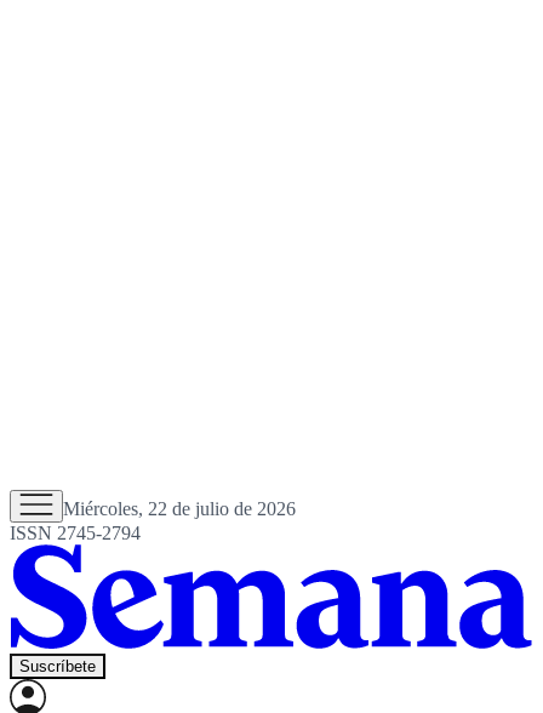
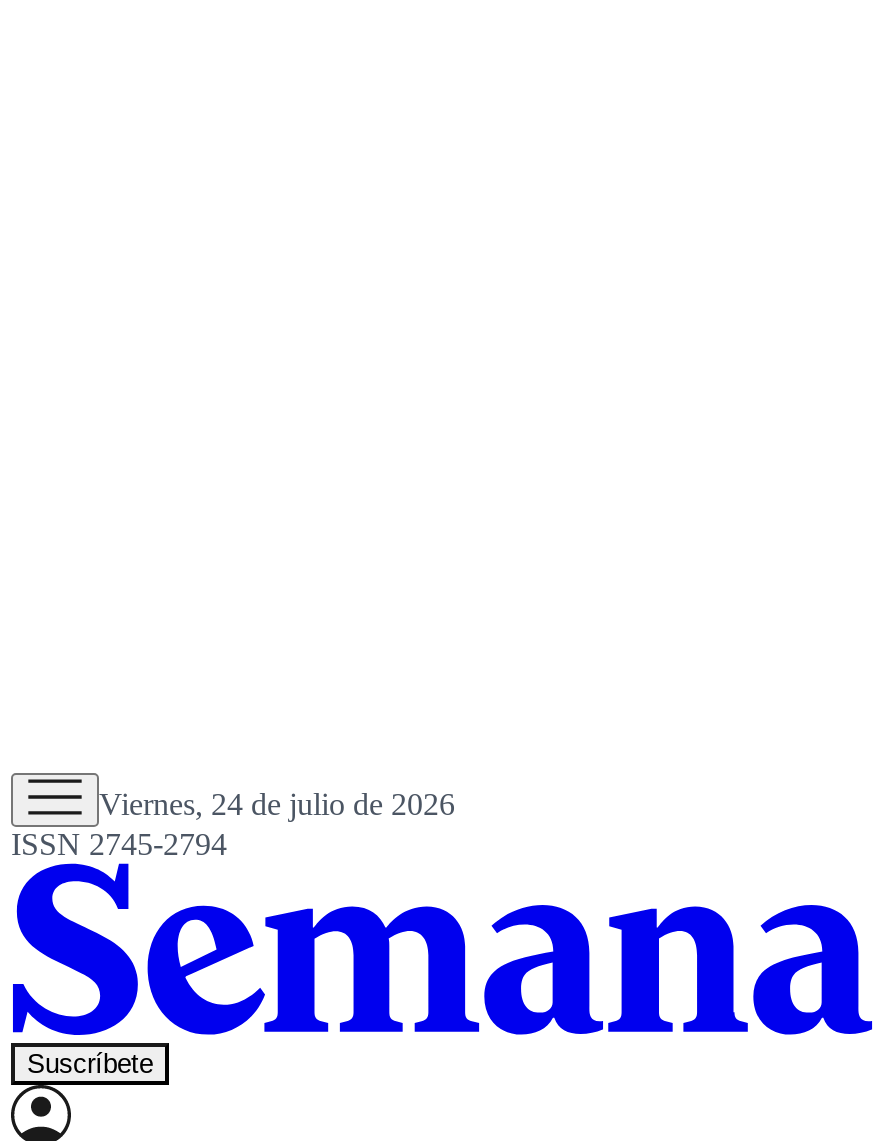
- Miércoles, 22 de julio de 2026
+ Viernes, 24 de julio de 2026
